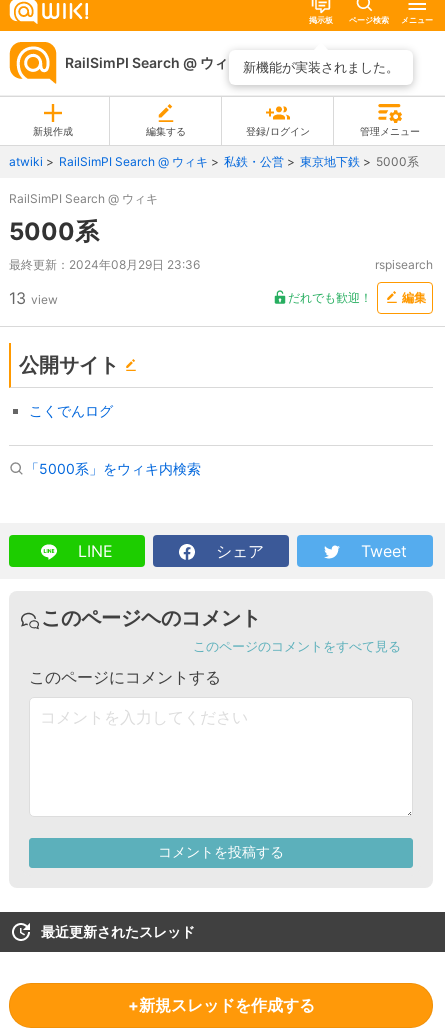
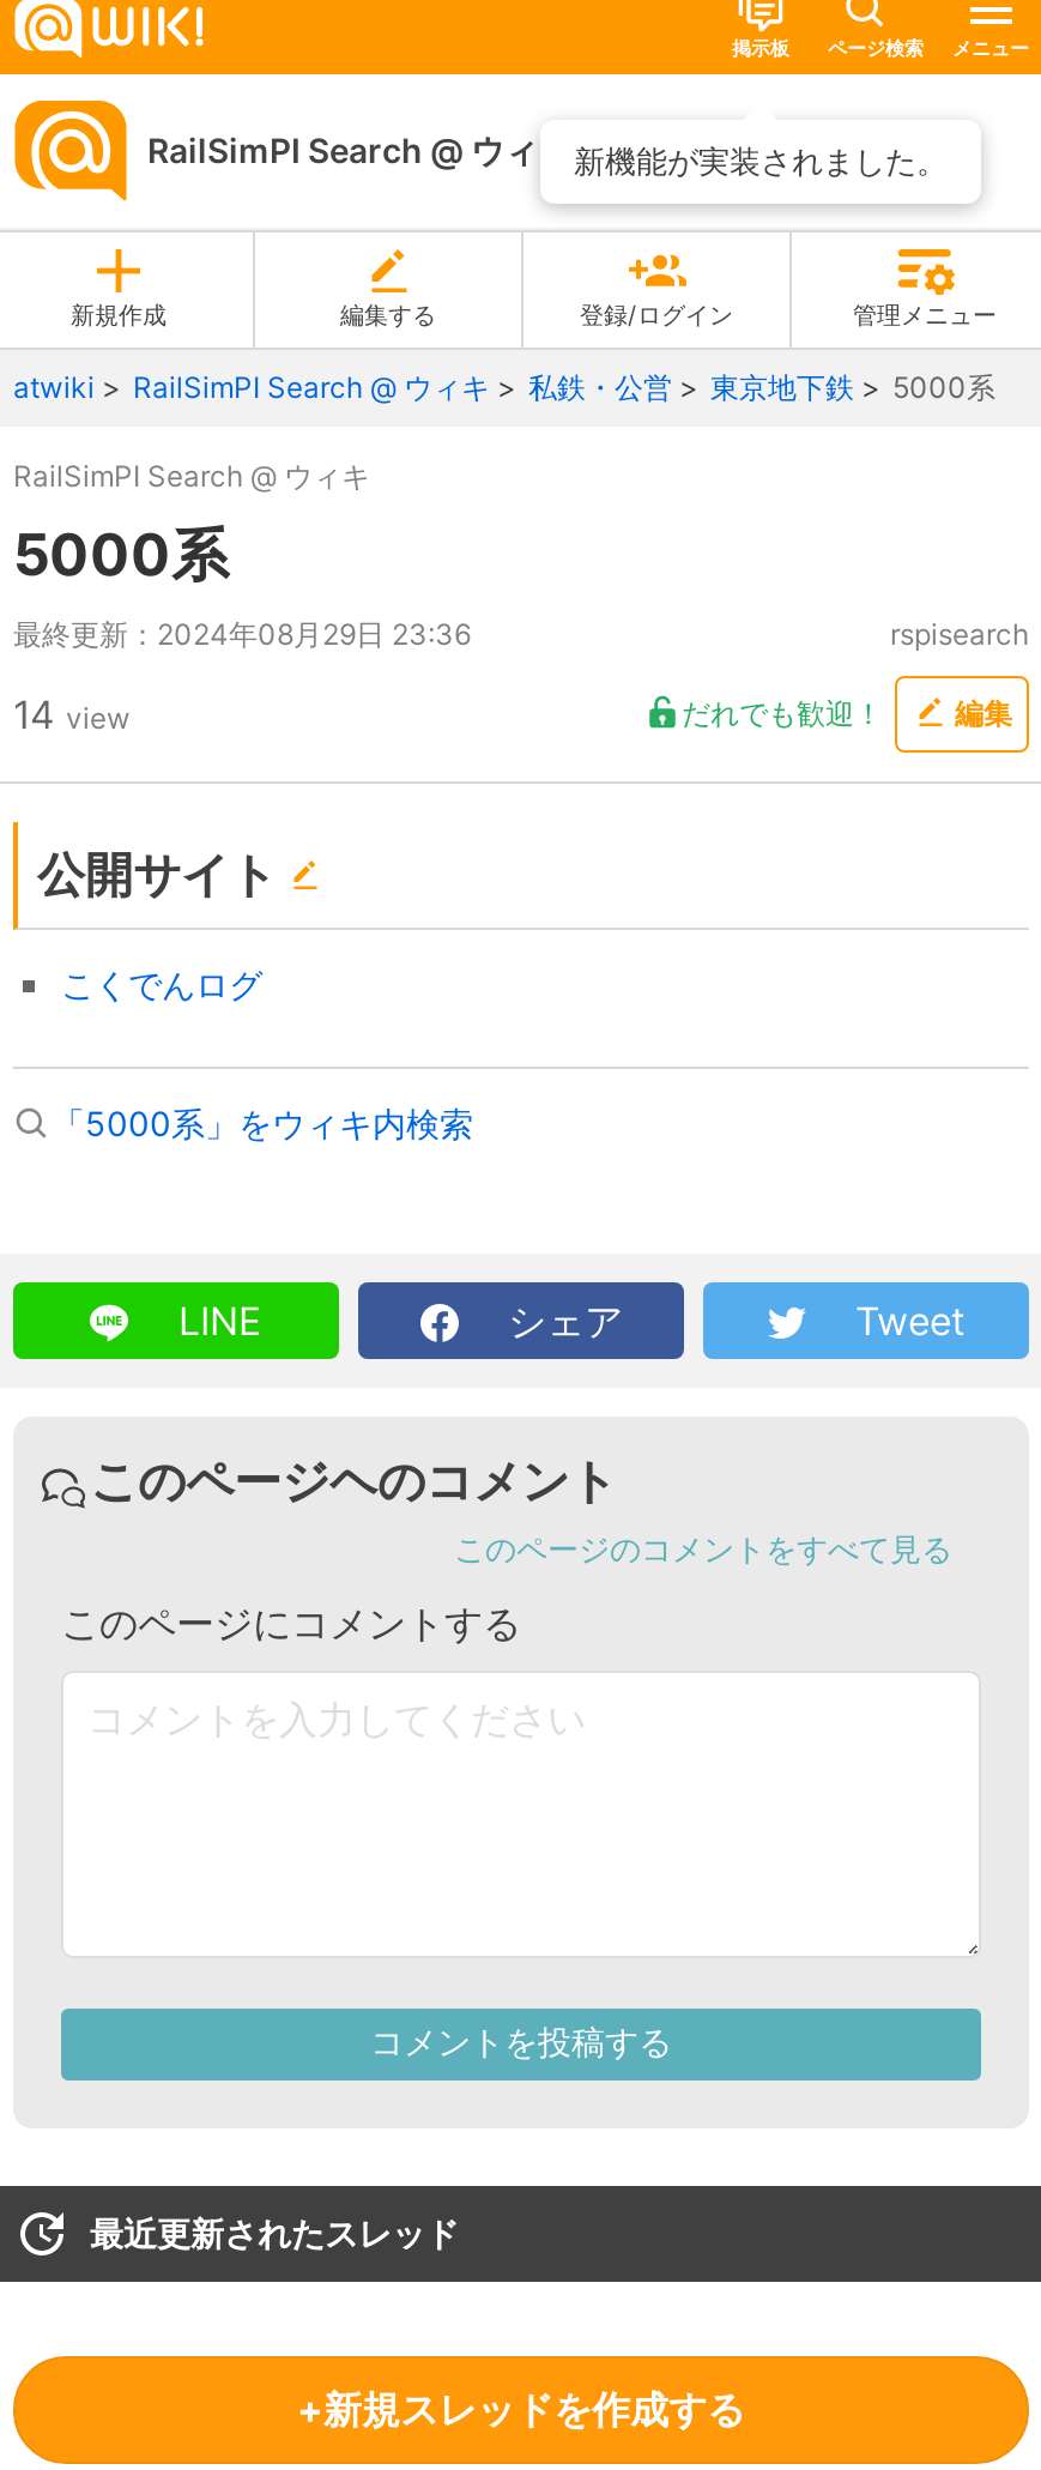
- 13 view
+ 14 view
